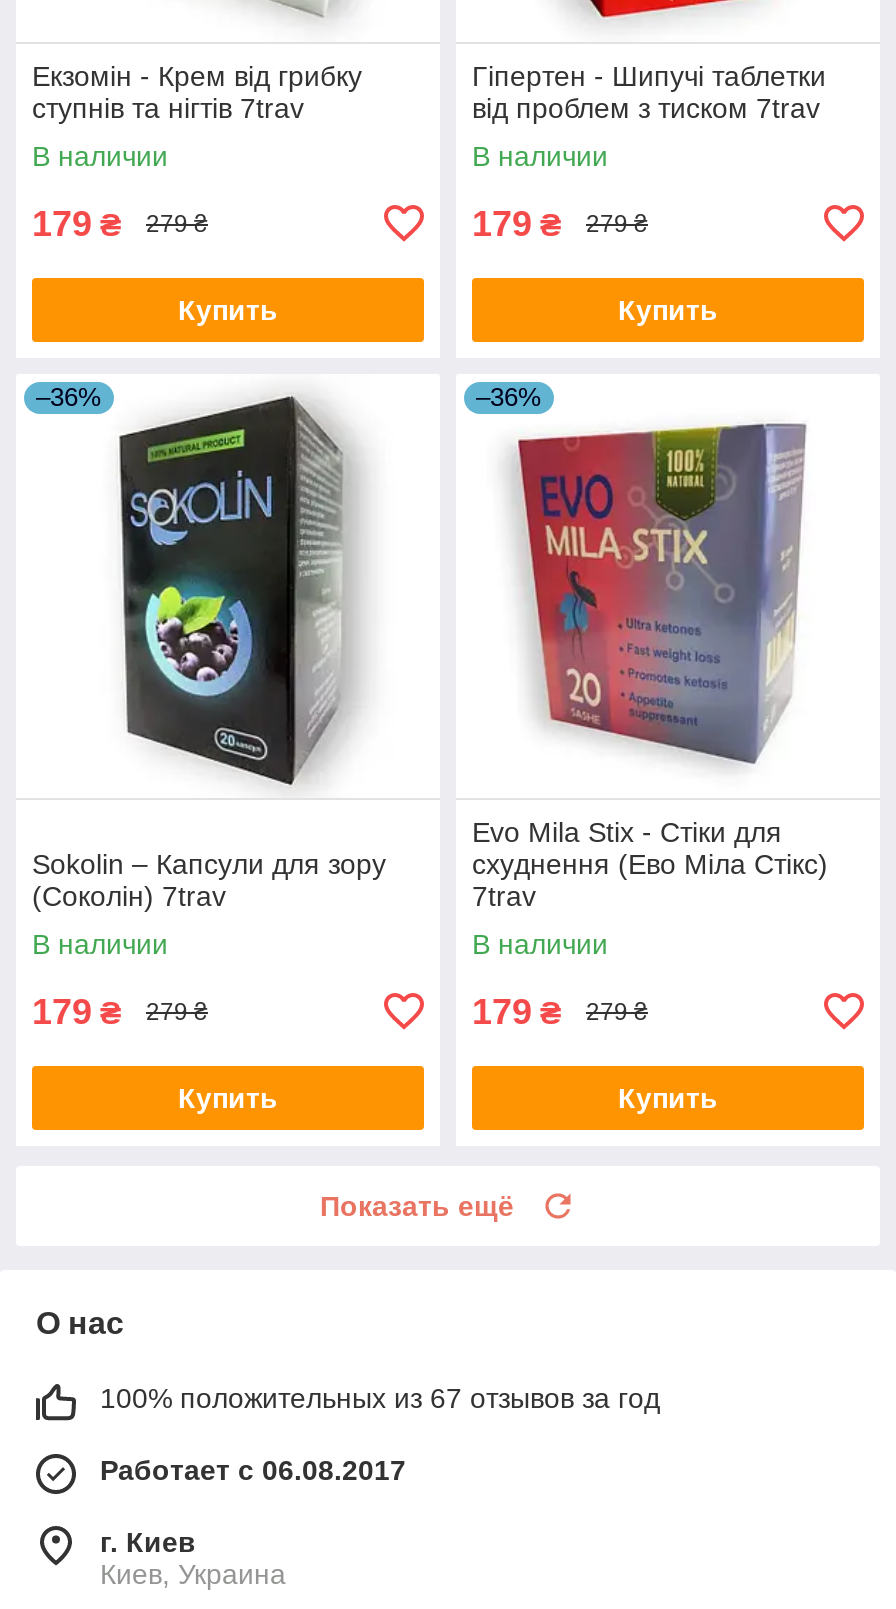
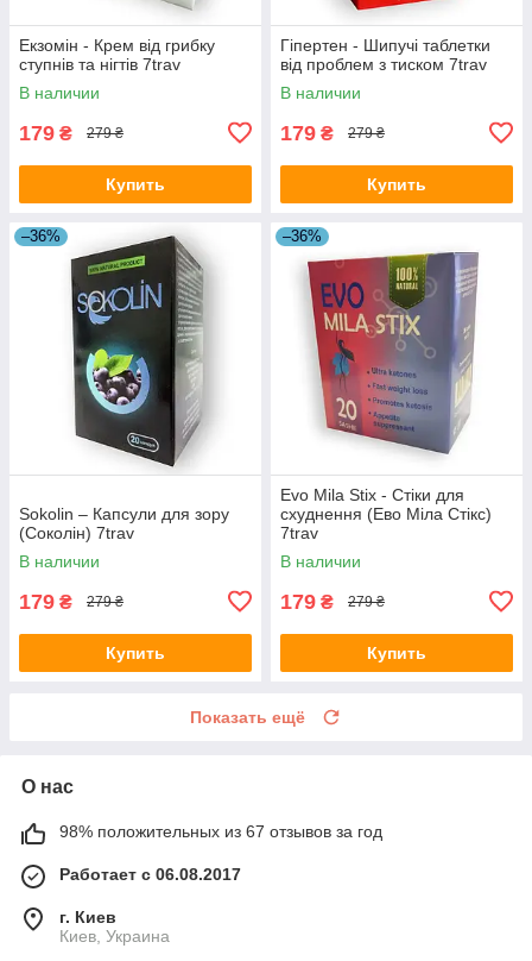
- 100% положительных из 67 отзывов за год
+ 98% положительных из 67 отзывов за год
